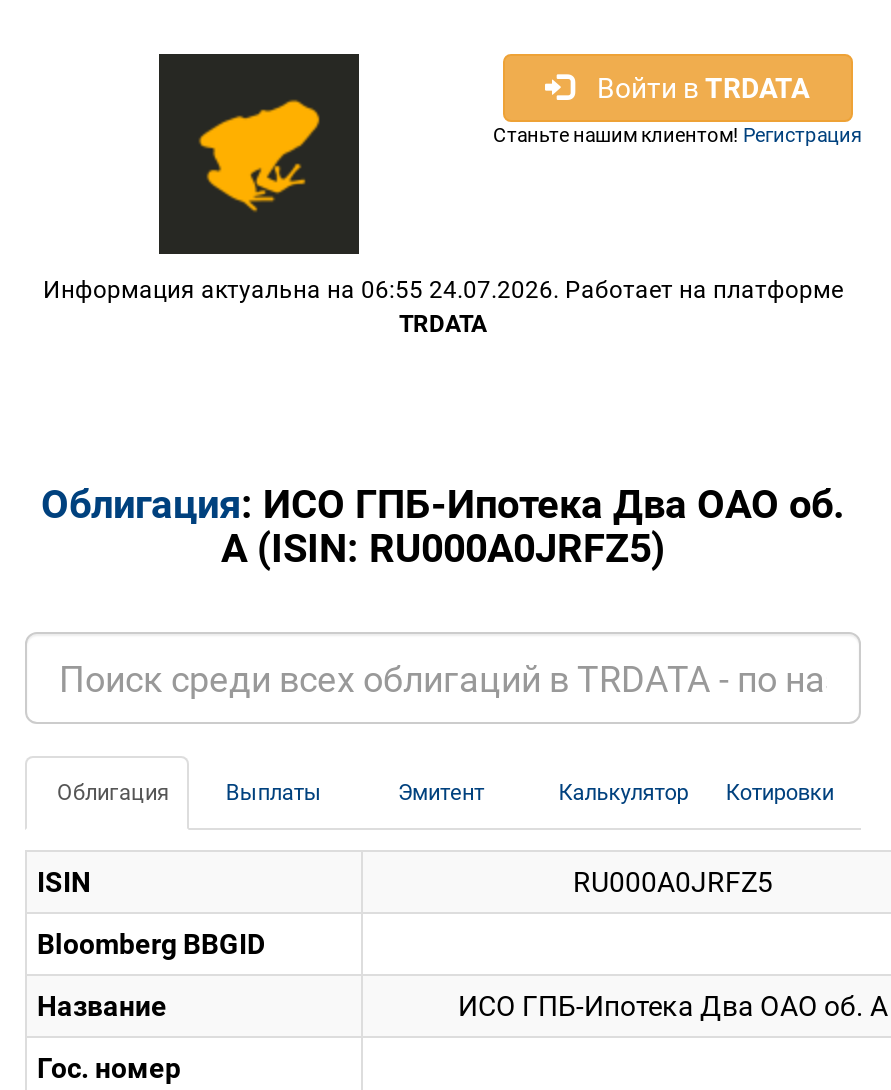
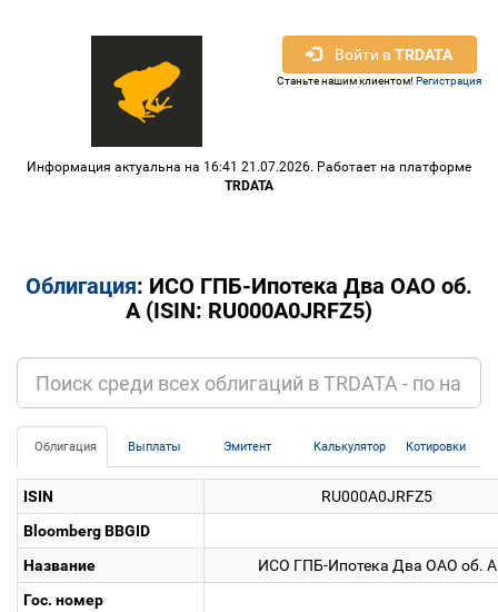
- Информация актуальна на 06:55 24.07.2026. Работает на платформе
+ Информация актуальна на 16:41 21.07.2026. Работает на платформе
